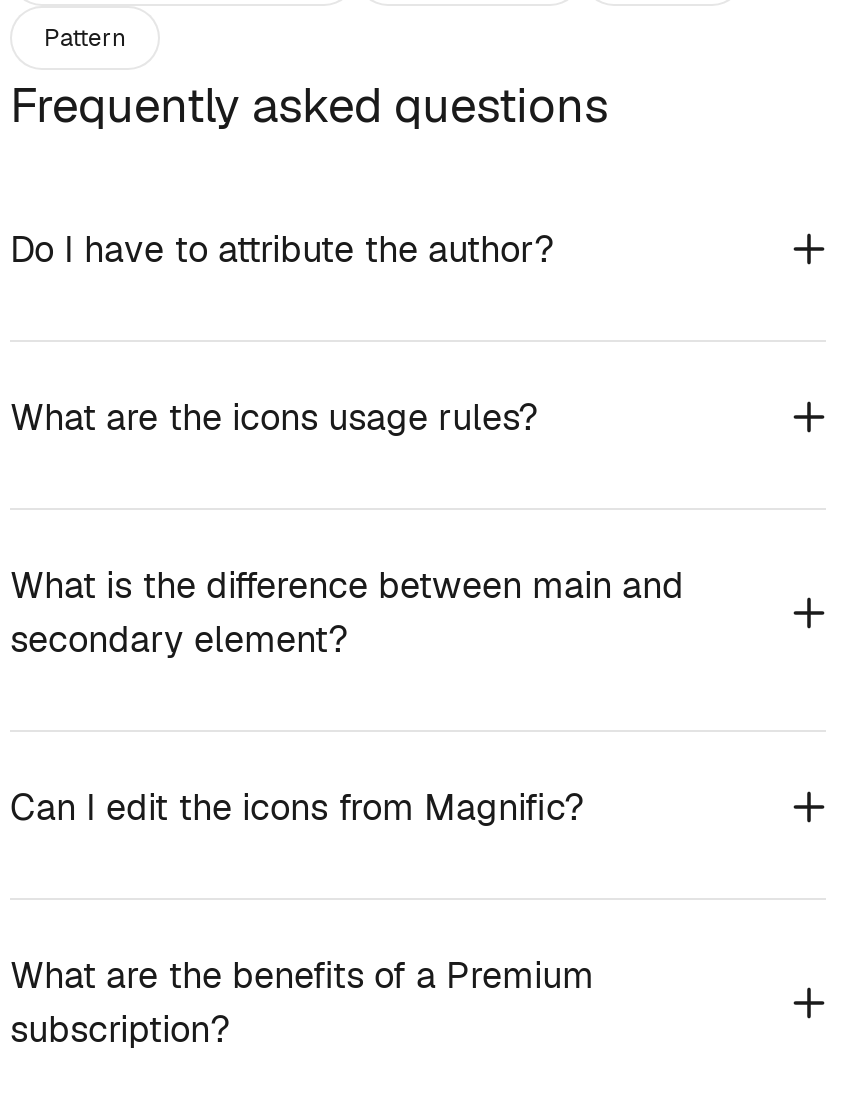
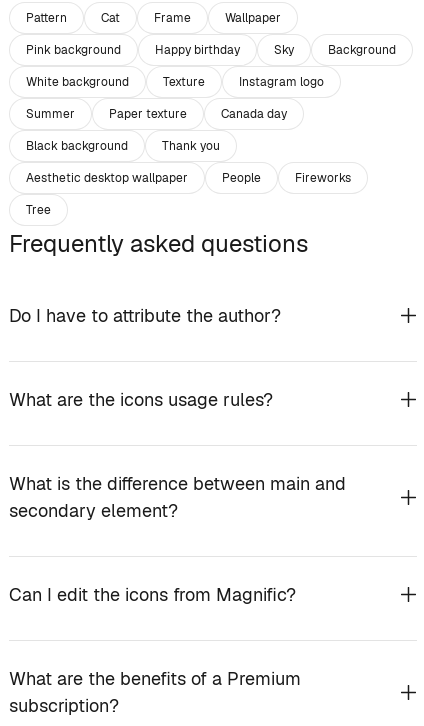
+ Cat
+ Frame
+ Wallpaper
+ Pink background
+ Happy birthday
+ Sky
+ Background
+ White background
+ Texture
+ Instagram logo
+ Summer
+ Paper texture
+ Canada day
+ Black background
+ Thank you
+ Aesthetic desktop wallpaper
+ People
+ Fireworks
+ Tree
